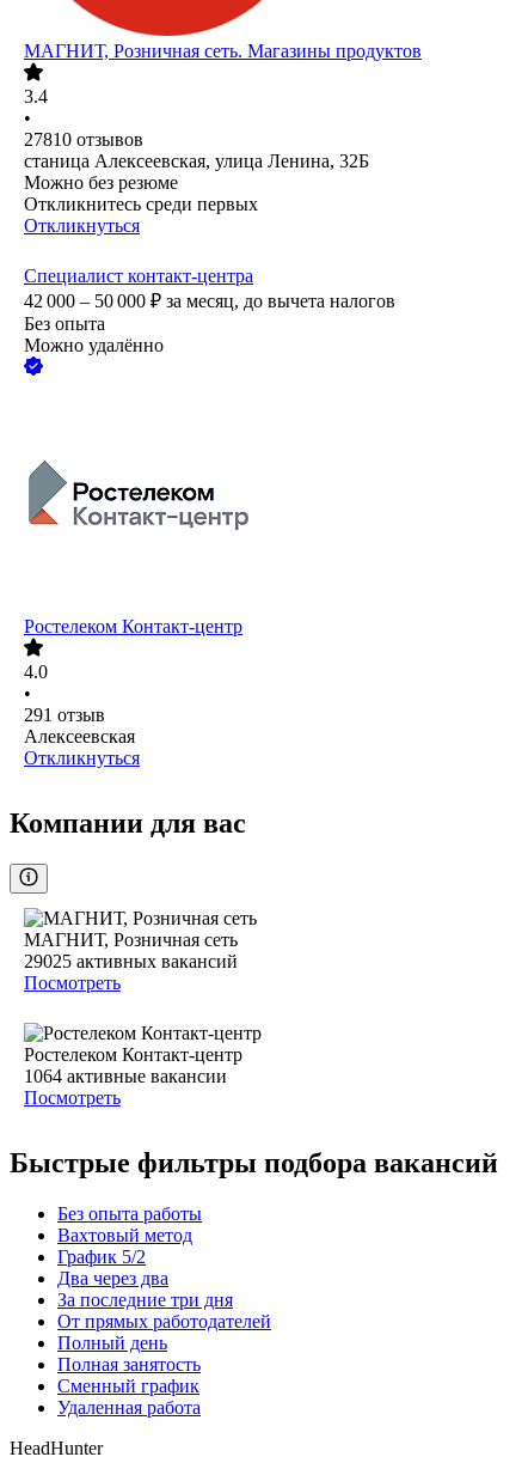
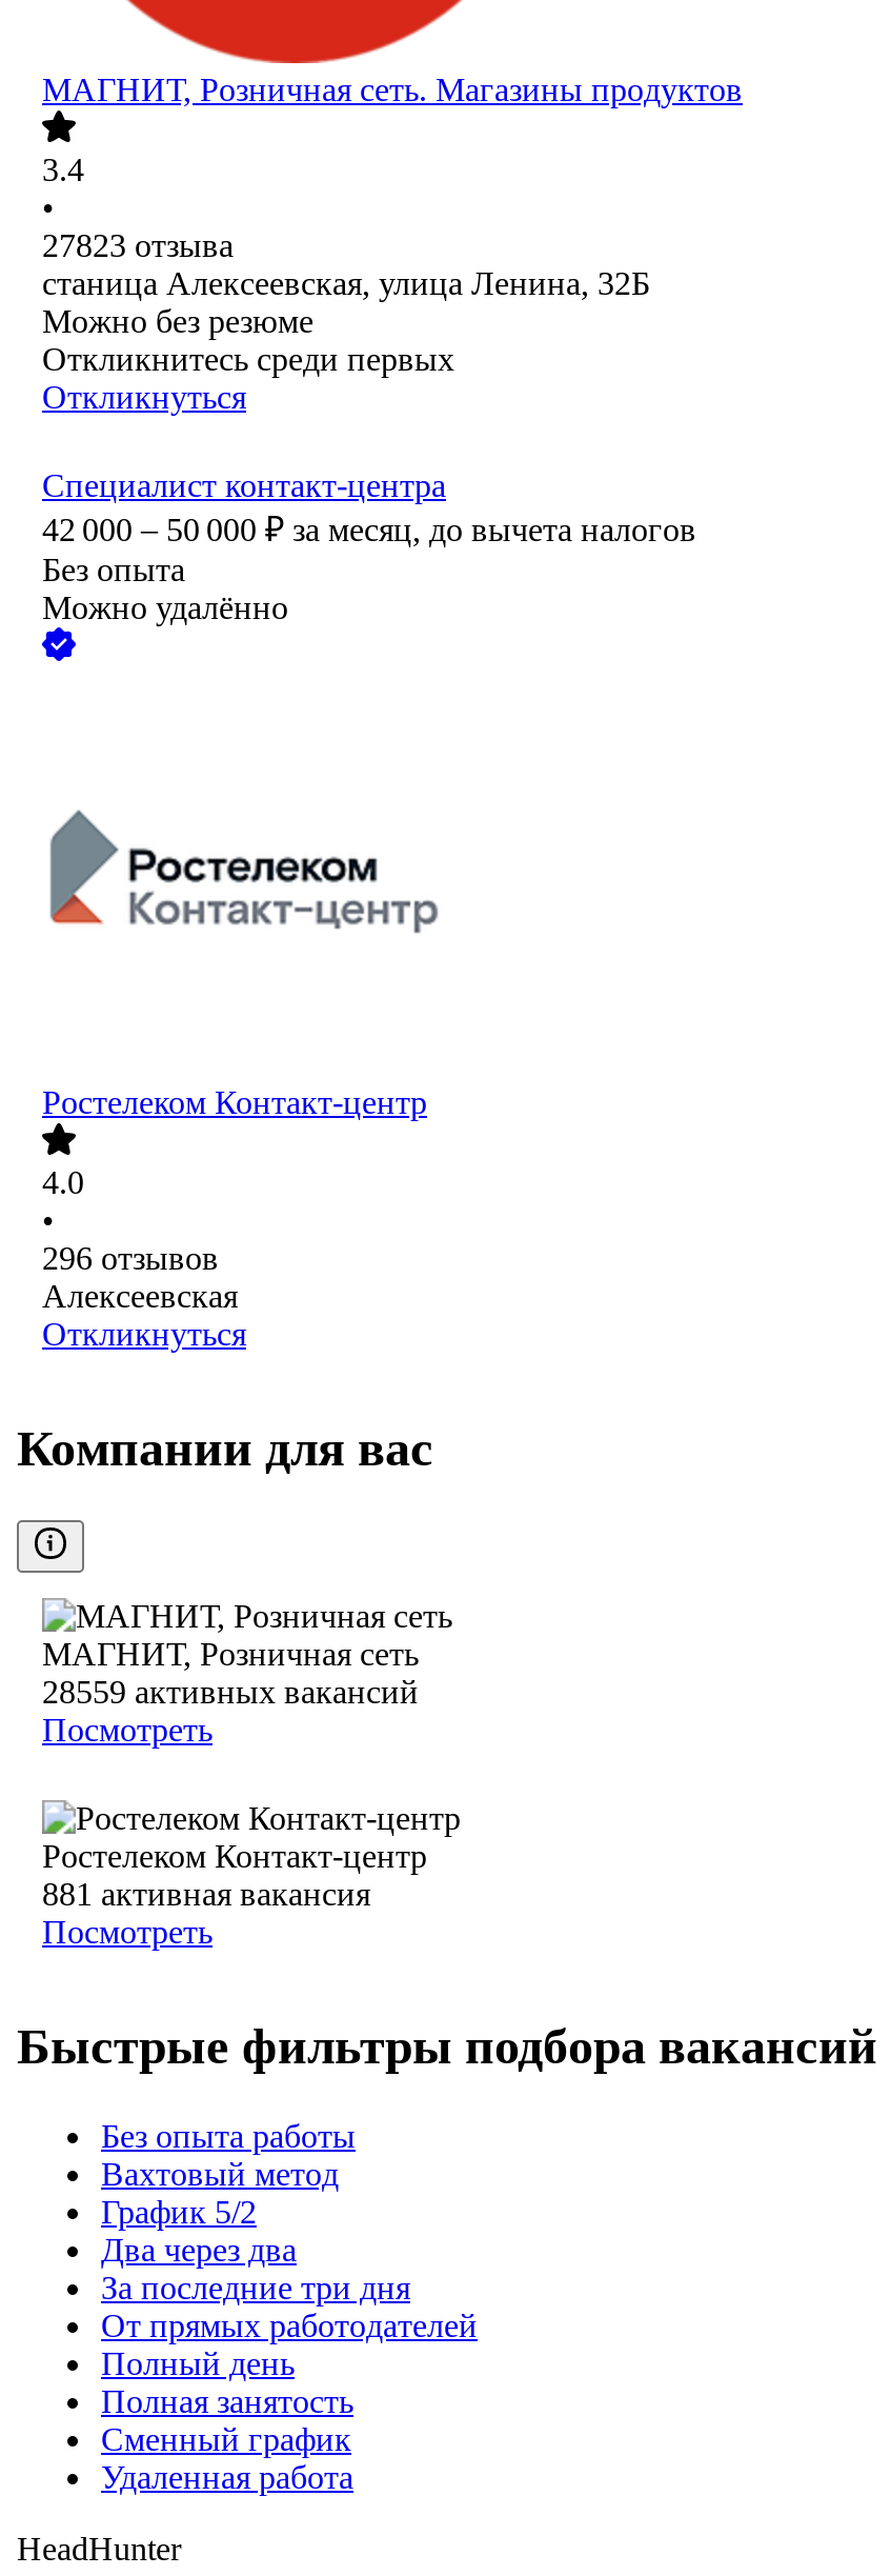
- 27810 отзывов
+ 27823 отзыва

- 291 отзыв
+ 296 отзывов

- 29025 активных вакансий
+ 28559 активных вакансий

- 1064 активные вакансии
+ 881 активная вакансия
